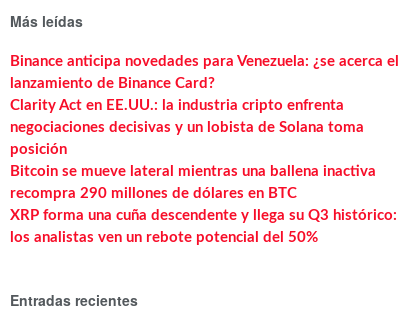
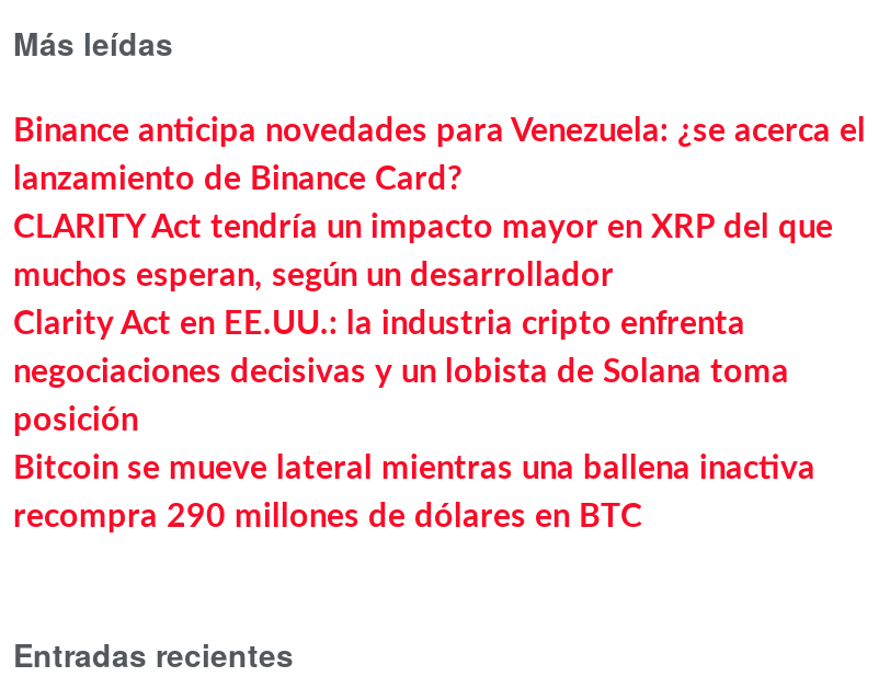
+ CLARITY Act tendría un impacto mayor en XRP del que
+ muchos esperan, según un desarrollador

moved down: Clarity Act en EE.UU.: la industria cripto enfrenta | negociaciones decisivas y un lobista de Solana toma | posición | Bitcoin se mueve lateral mientras una ballena inactiva | recompra 290 millones de dólares en BTC

- XRP forma una cuña descendente y llega su Q3 histórico:
- los analistas ven un rebote potencial del 50%
